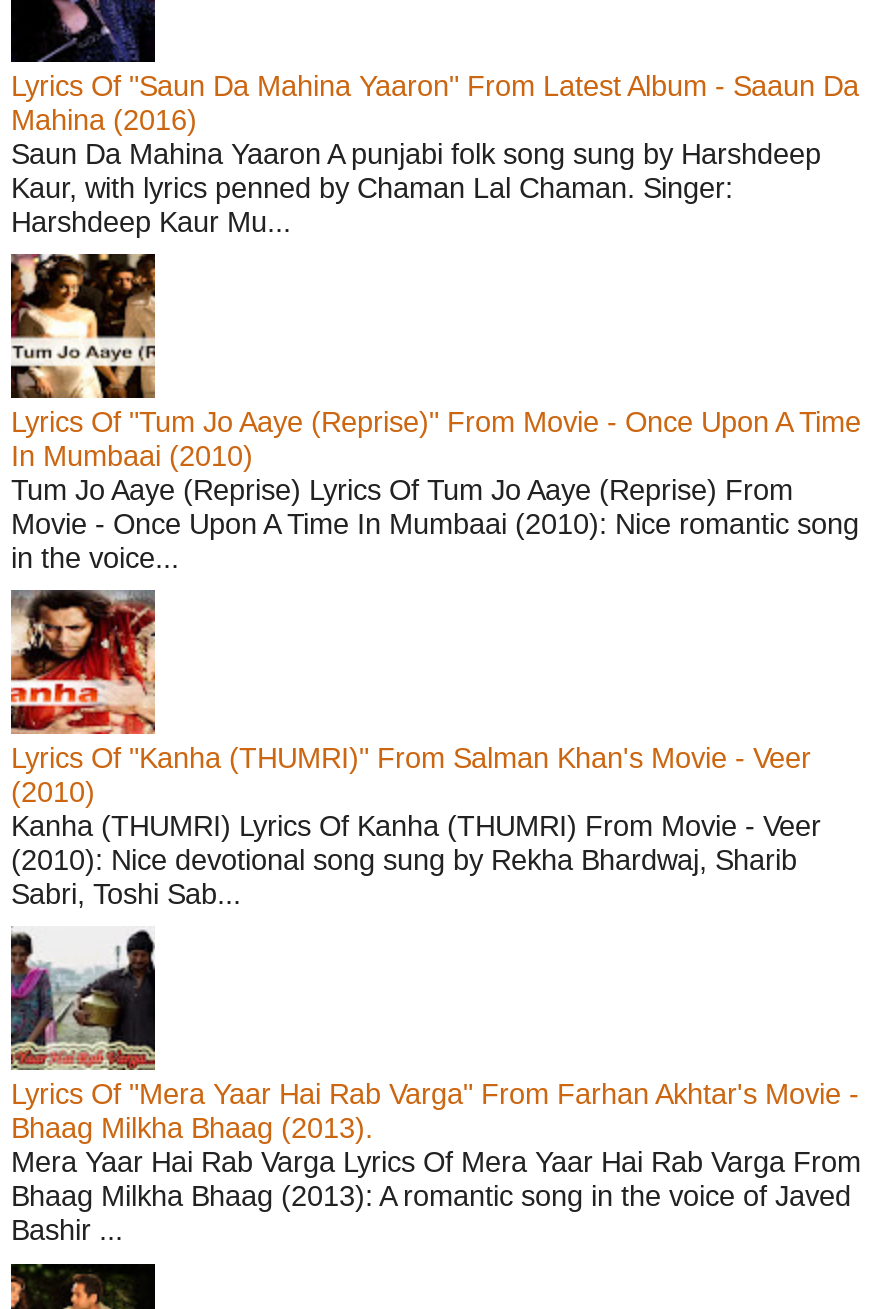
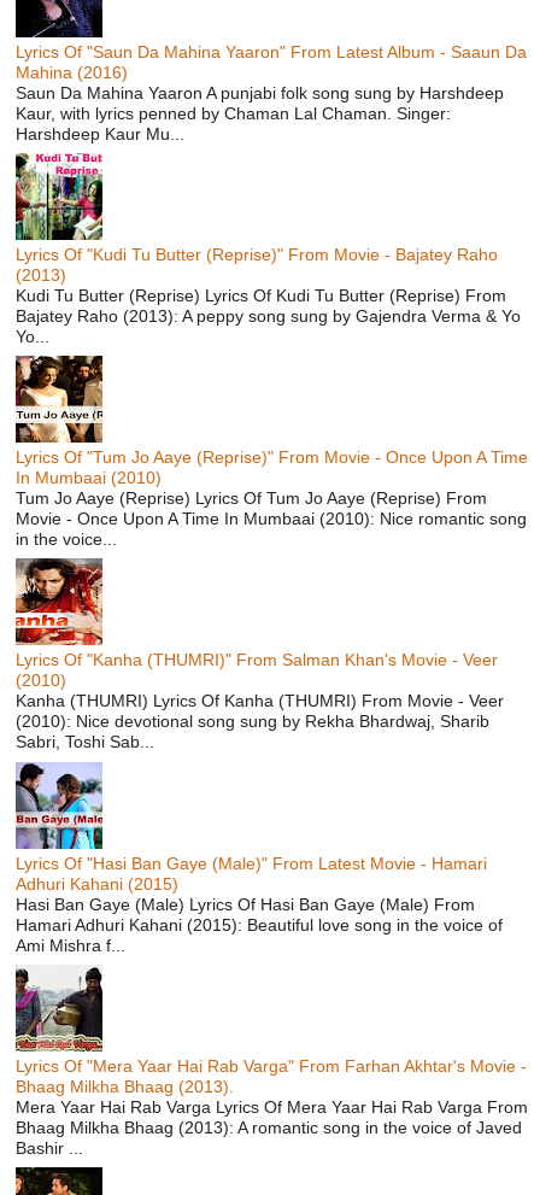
+ [image]
+ Lyrics Of "Kudi Tu Butter (Reprise)" From Movie - Bajatey Raho
+ (2013)
+ Kudi Tu Butter (Reprise) Lyrics Of Kudi Tu Butter (Reprise) From
+ Bajatey Raho (2013): A peppy song sung by Gajendra Verma & Yo
+ Yo...

+ [image]
+ Lyrics Of "Hasi Ban Gaye (Male)" From Latest Movie - Hamari
+ Adhuri Kahani (2015)
+ Hasi Ban Gaye (Male) Lyrics Of Hasi Ban Gaye (Male) From
+ Hamari Adhuri Kahani (2015): Beautiful love song in the voice of
+ Ami Mishra f...
